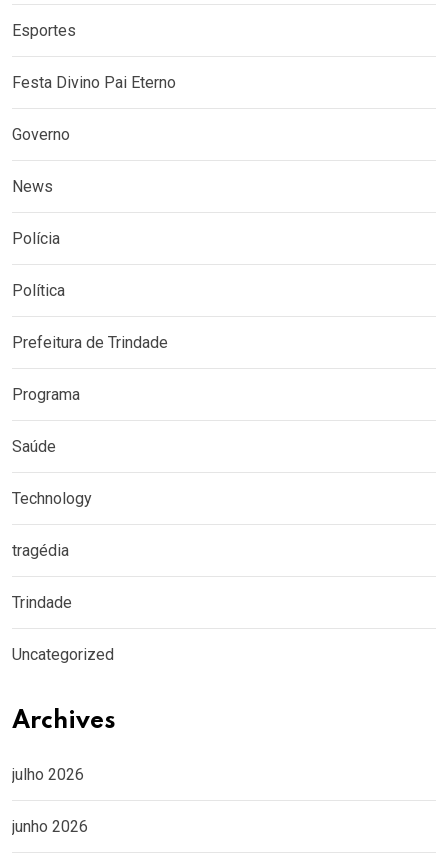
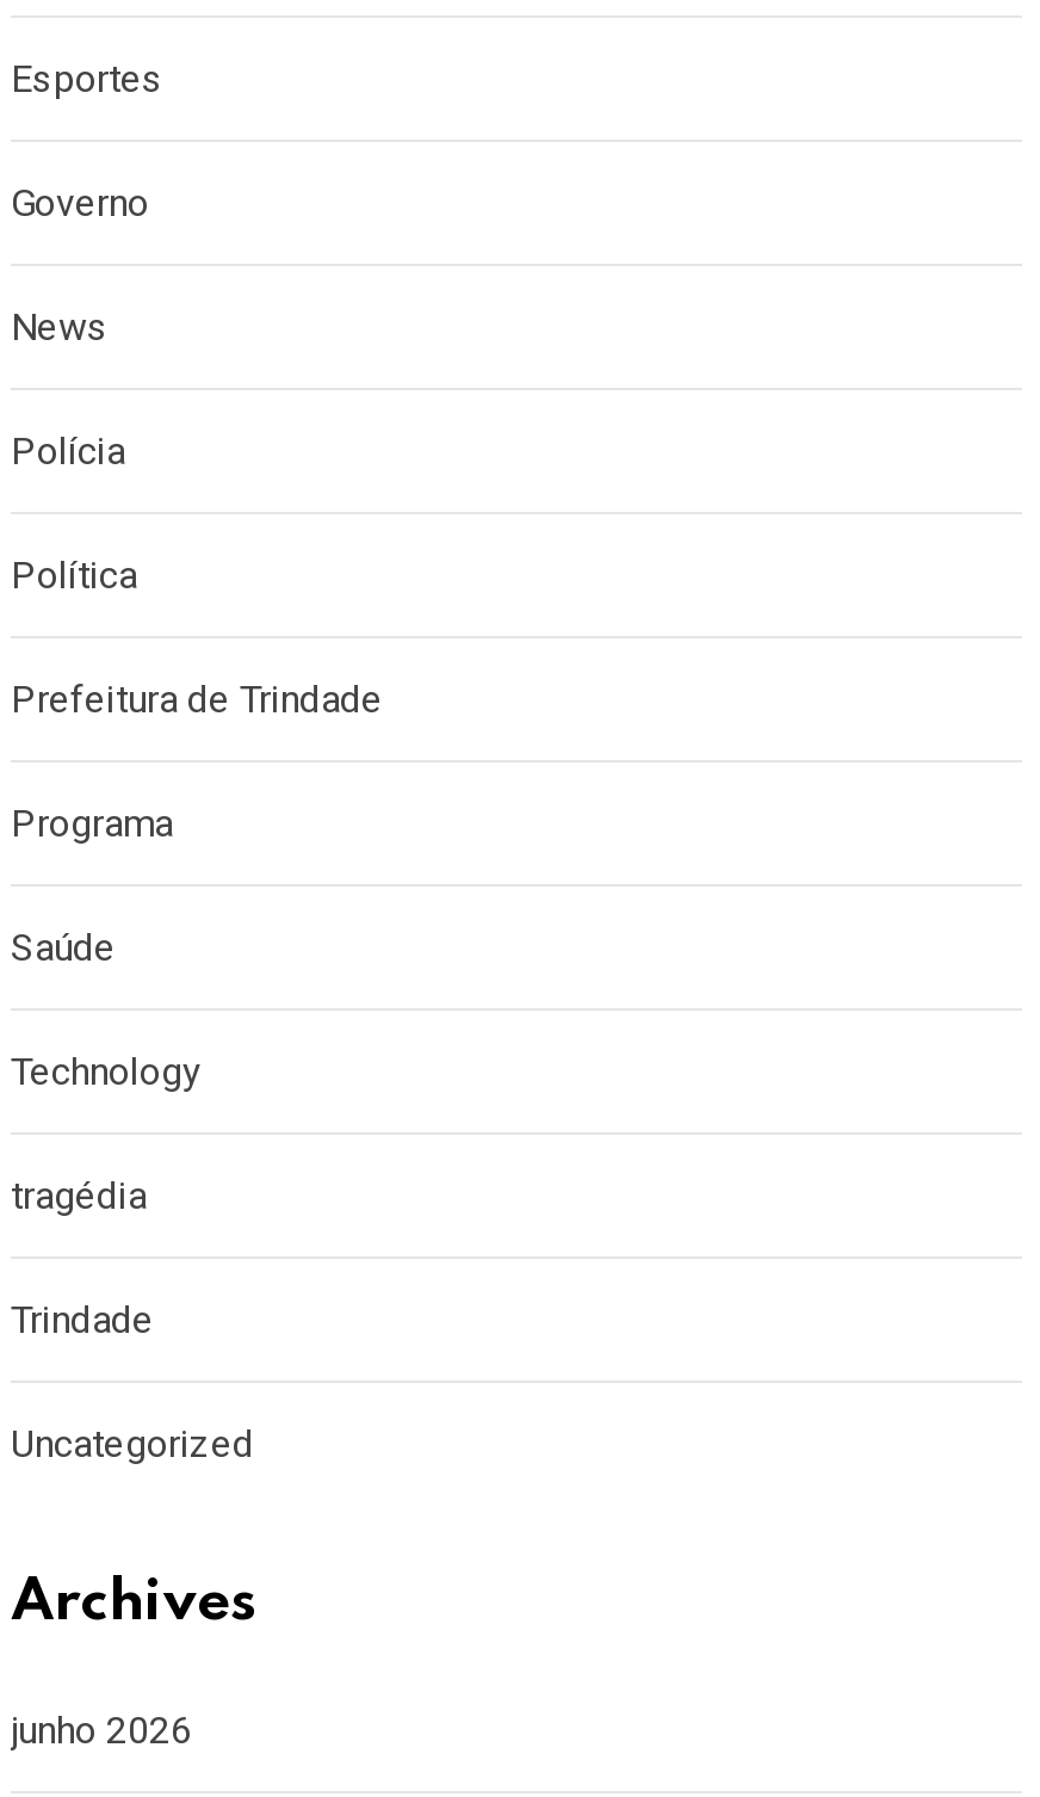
- Festa Divino Pai Eterno

- julho 2026
